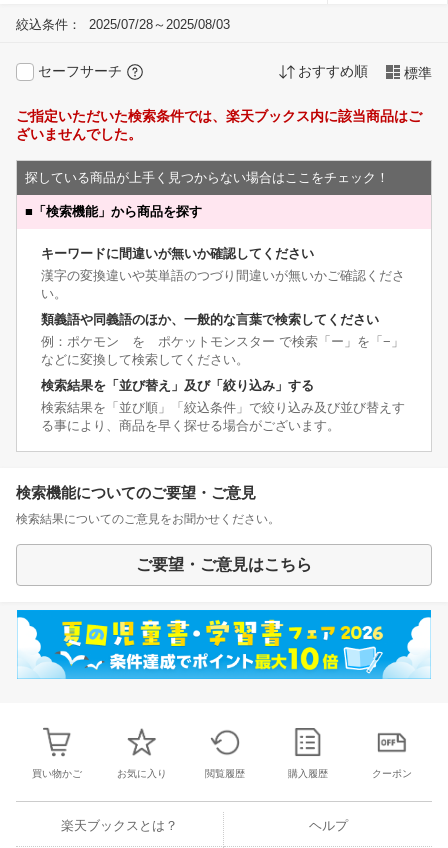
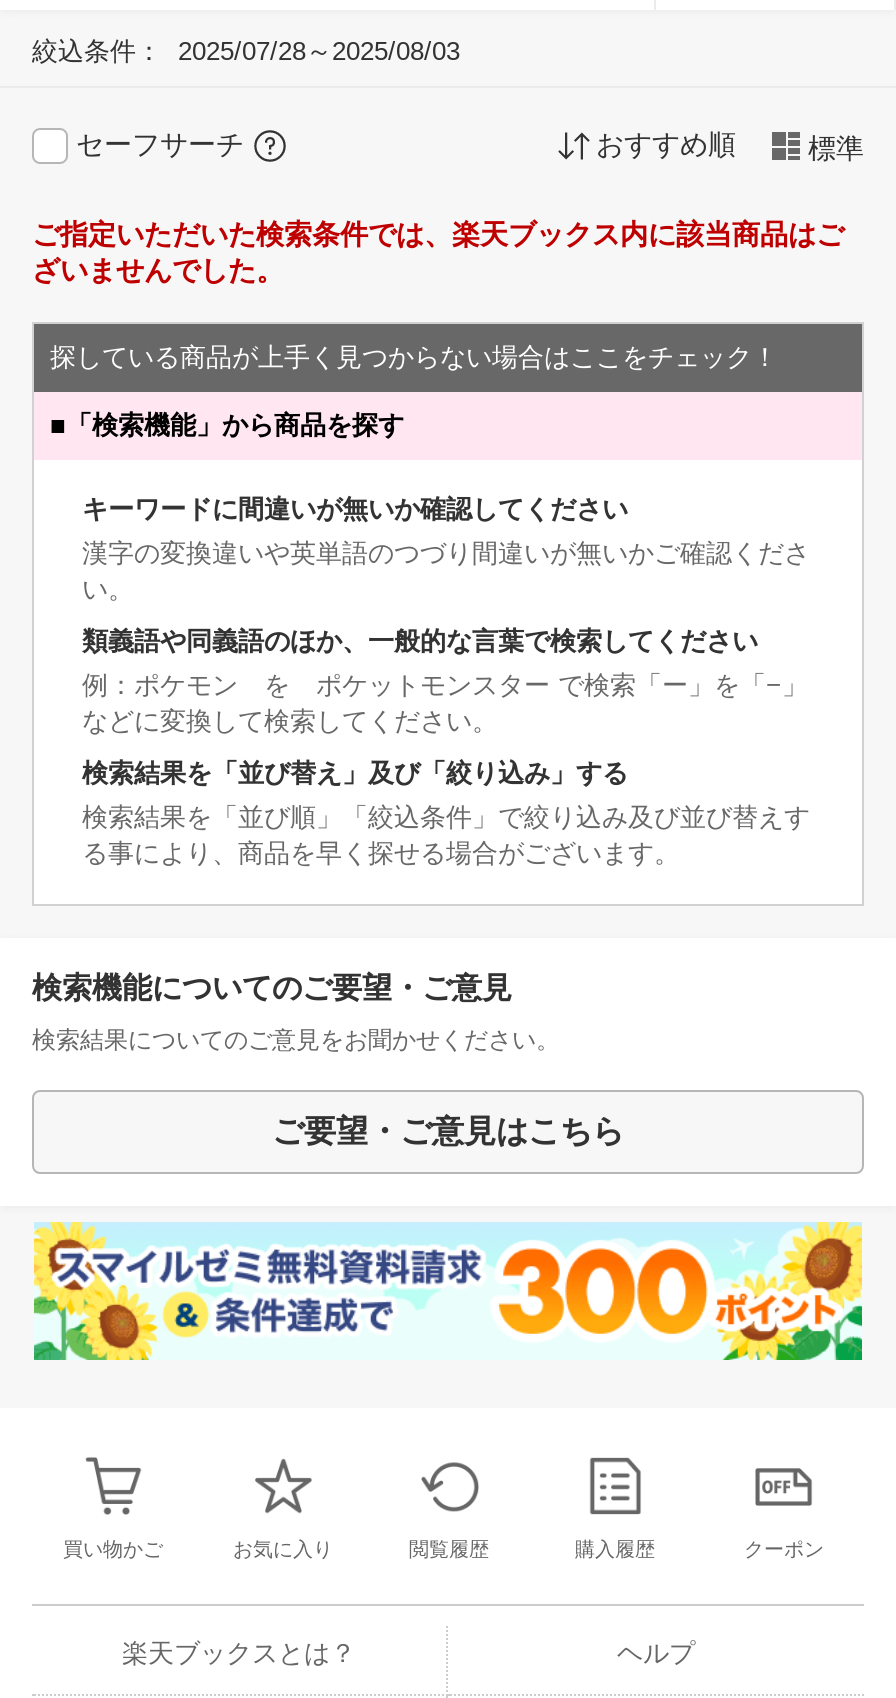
- [image]
+ [image]
